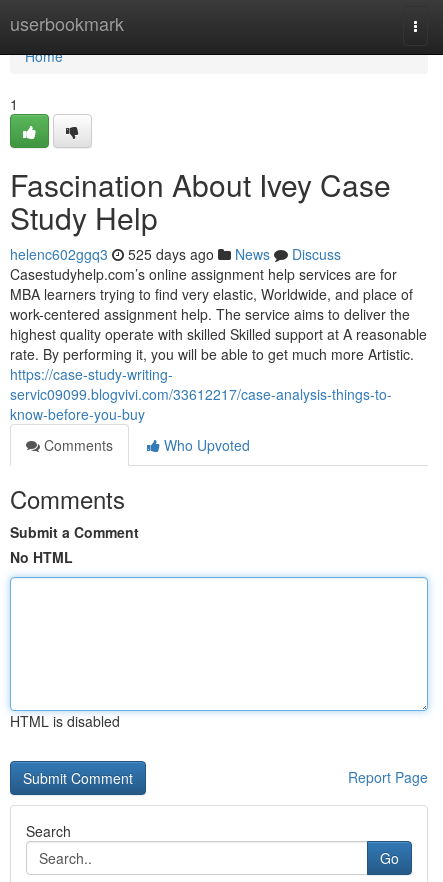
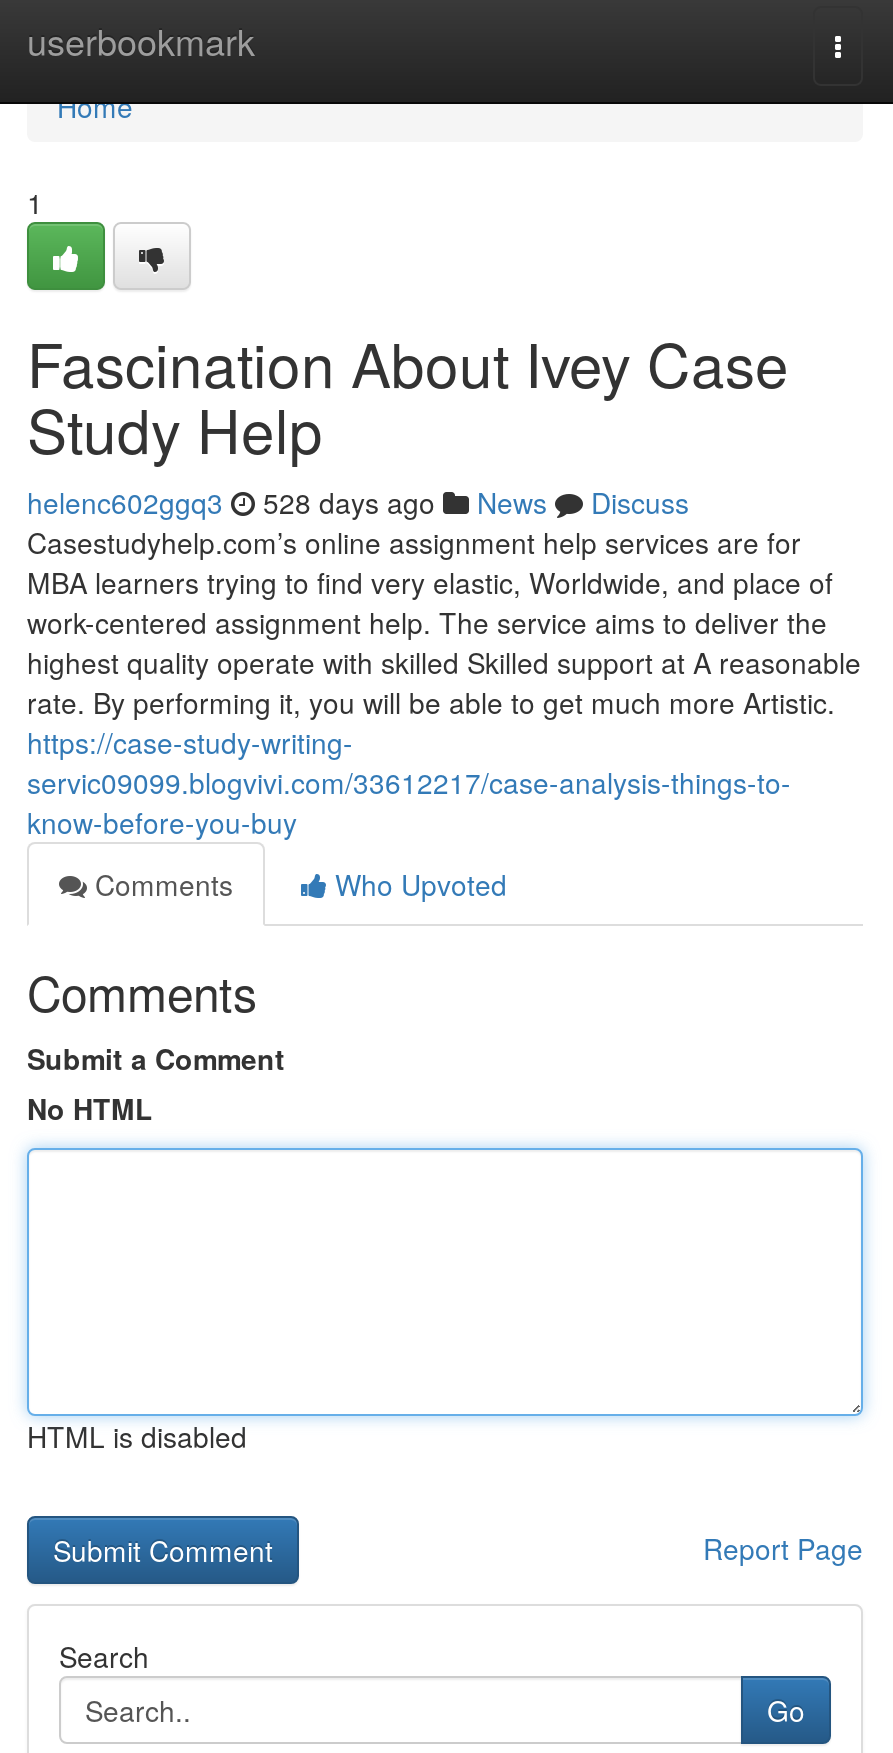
- helenc602ggq3 525 days ago News Discuss
+ helenc602ggq3 528 days ago News Discuss
